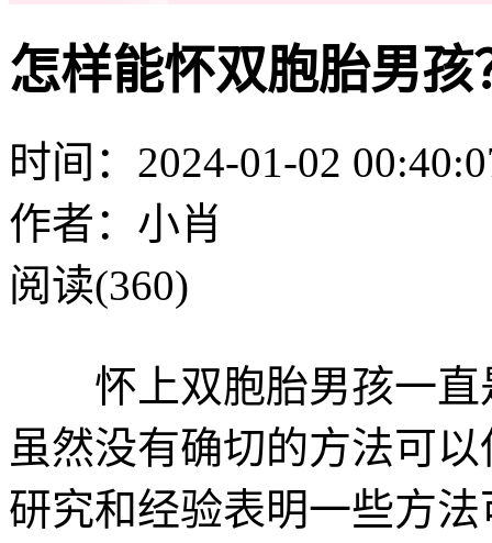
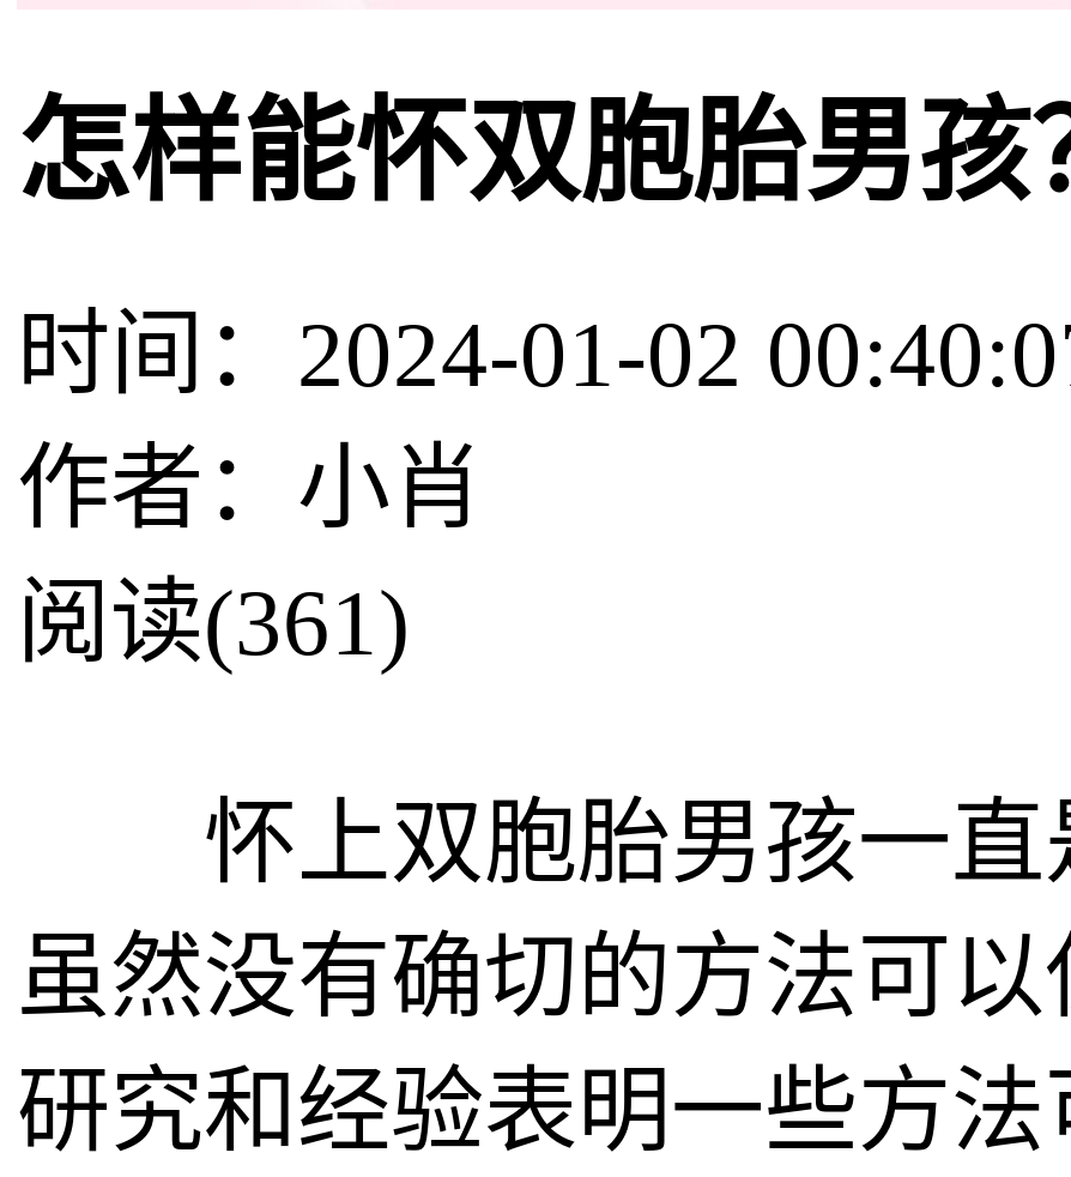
- 阅读(360)
+ 阅读(361)
